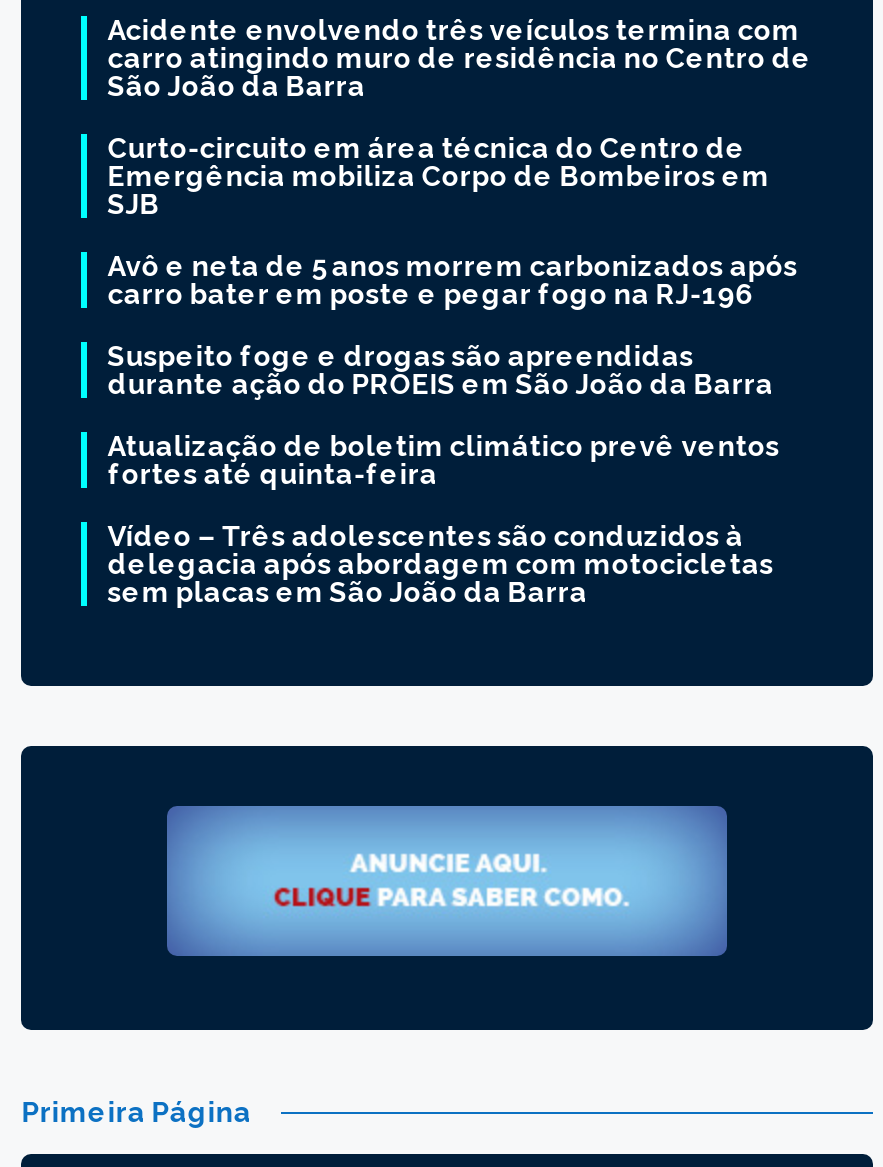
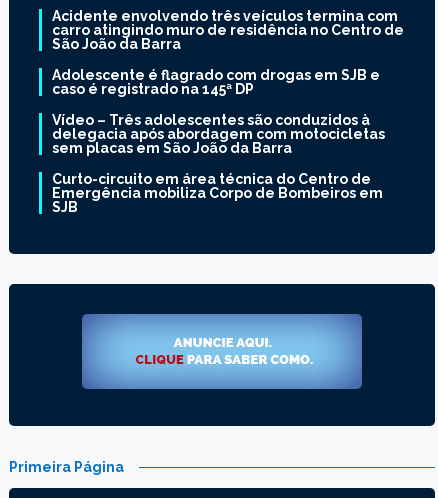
moved down: Curto-circuito em área técnica do Centro de | Emergência mobiliza Corpo de Bombeiros em | SJB

- Avô e neta de 5 anos morrem carbonizados após
- carro bater em poste e pegar fogo na RJ-196
- Suspeito foge e drogas são apreendidas
- durante ação do PROEIS em São João da Barra
- Atualização de boletim climático prevê ventos
- fortes até quinta-feira
+ Adolescente é flagrado com drogas em SJB e
+ caso é registrado na 145ª DP

moved up: Vídeo – Três adolescentes são conduzidos à | delegacia após abordagem com motocicletas | sem placas em São João da Barra
